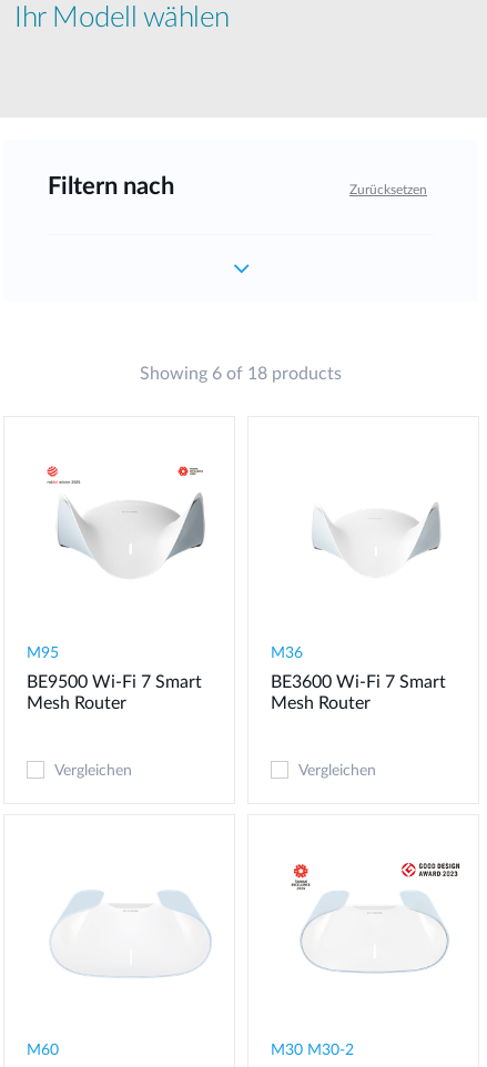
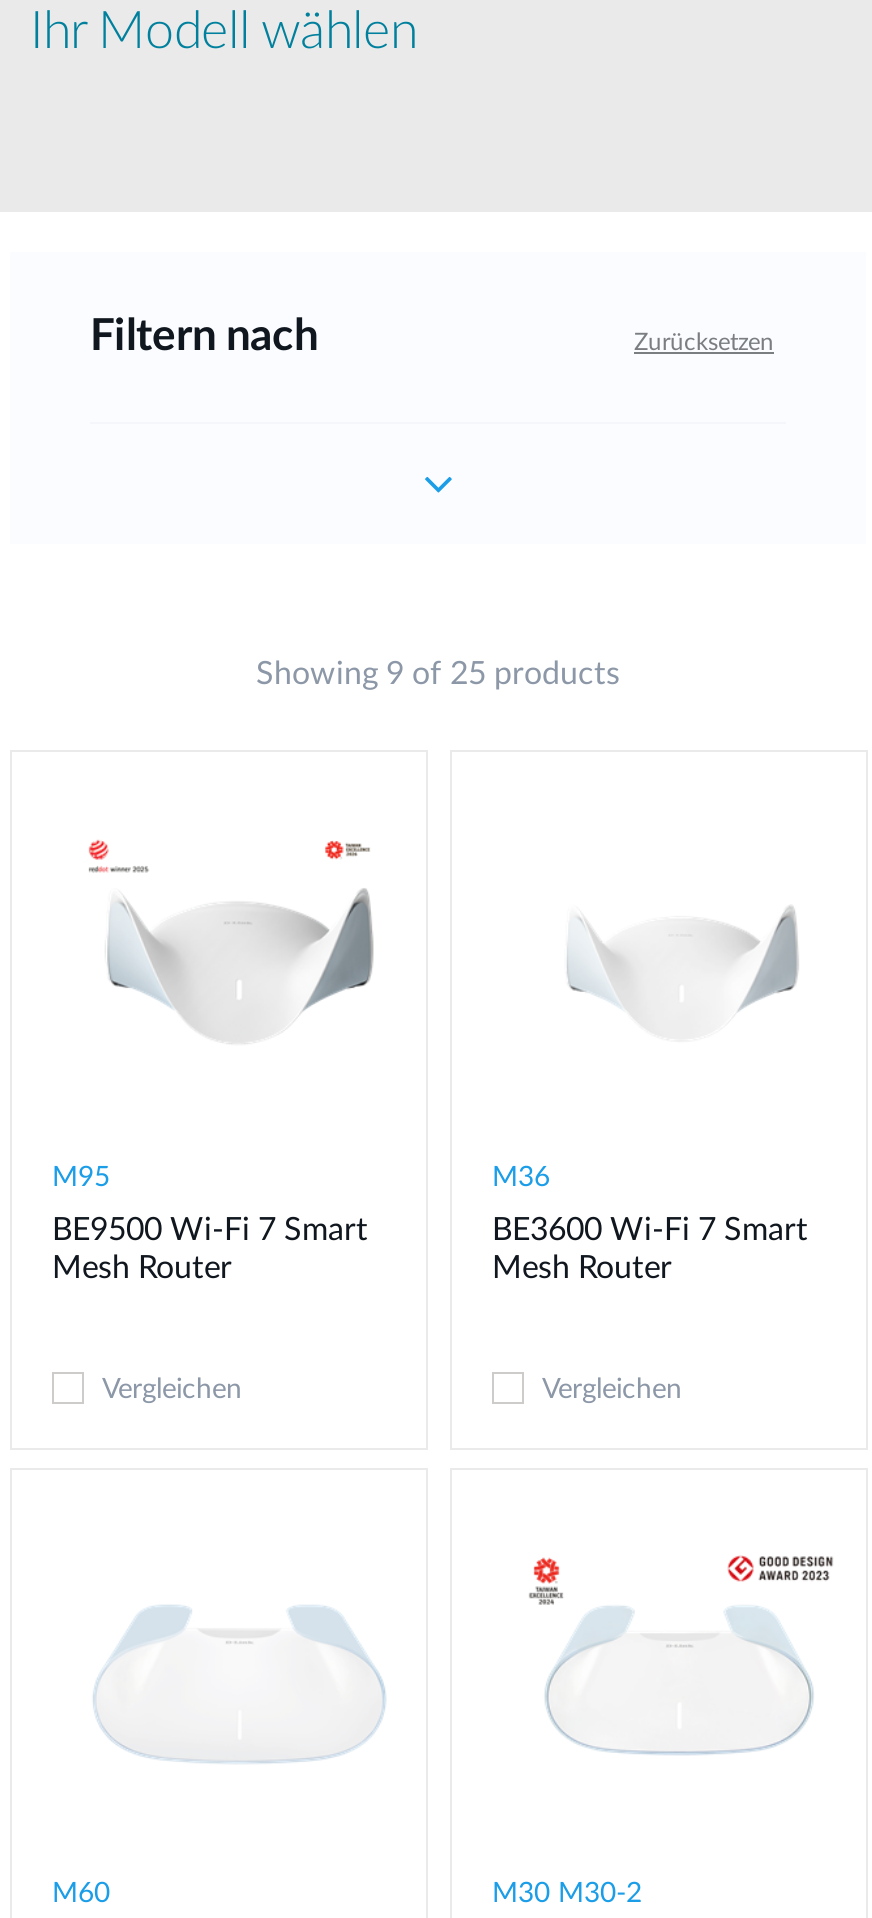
- Showing 6 of 18 products
+ Showing 9 of 25 products
